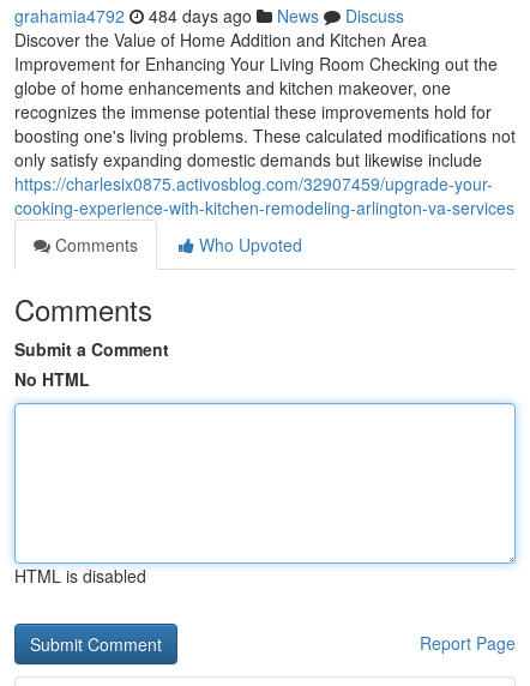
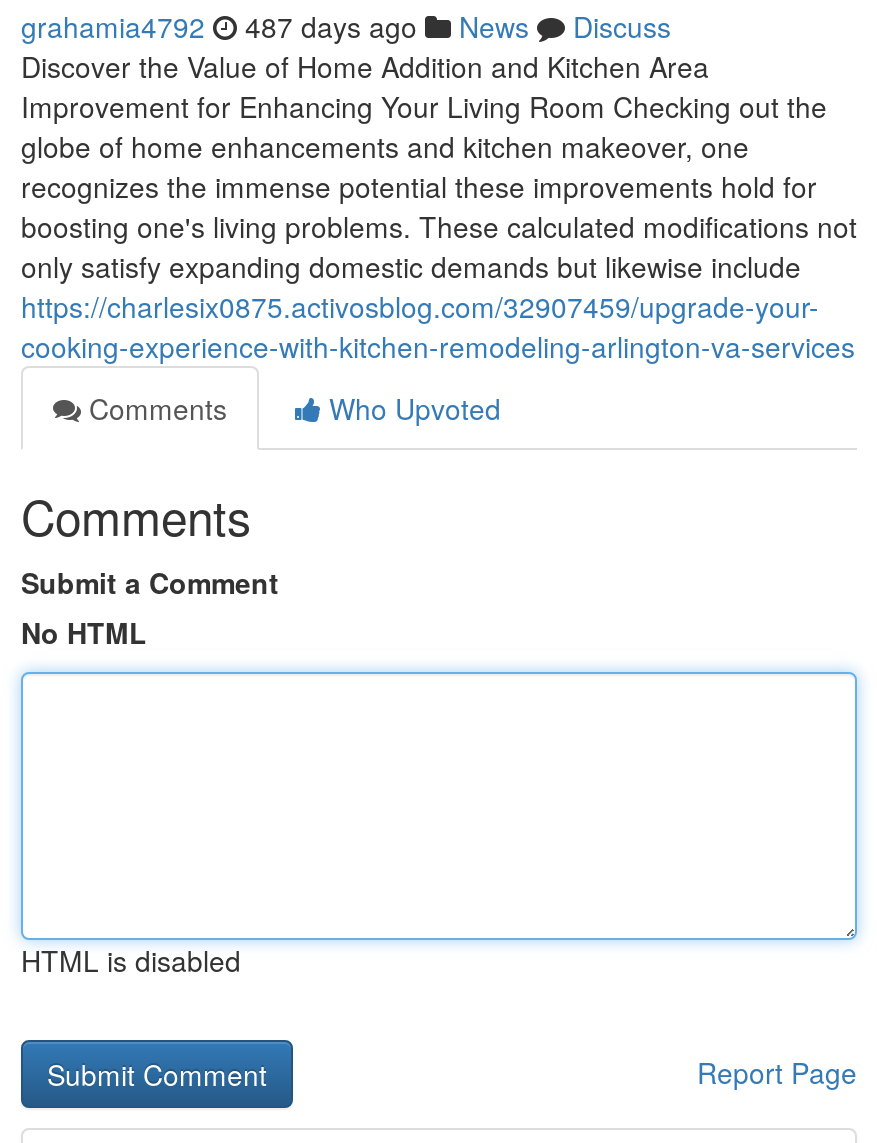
- grahamia4792 484 days ago News Discuss
+ grahamia4792 487 days ago News Discuss
